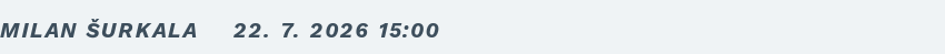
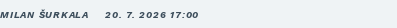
- MILAN ŠURKALA 22. 7. 2026 15:00
+ MILAN ŠURKALA 20. 7. 2026 17:00
